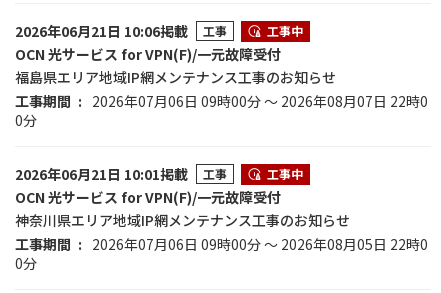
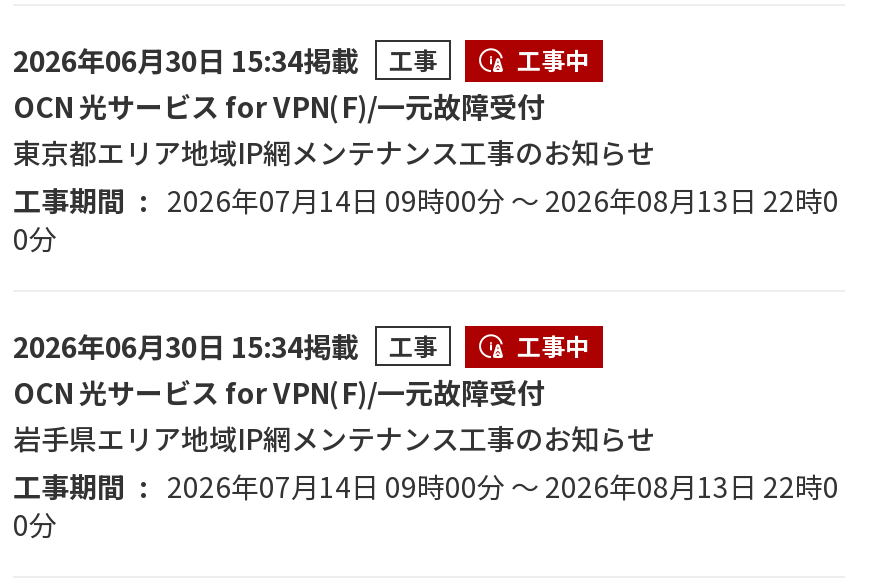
- 2026年06月21日 10:06掲載 工事
+ 2026年06月30日 15:34掲載 工事

- 福島県エリア地域IP網メンテナンス工事のお知らせ
+ 東京都エリア地域IP網メンテナンス工事のお知らせ

- 2026年07月06日 09時00分 ～ 2026年08月07日 22時0
+ 2026年07月14日 09時00分 ～ 2026年08月13日 22時0

- 2026年06月21日 10:01掲載 工事
+ 2026年06月30日 15:34掲載 工事

- 神奈川県エリア地域IP網メンテナンス工事のお知らせ
+ 岩手県エリア地域IP網メンテナンス工事のお知らせ

- 2026年07月06日 09時00分 ～ 2026年08月05日 22時0
+ 2026年07月14日 09時00分 ～ 2026年08月13日 22時0
